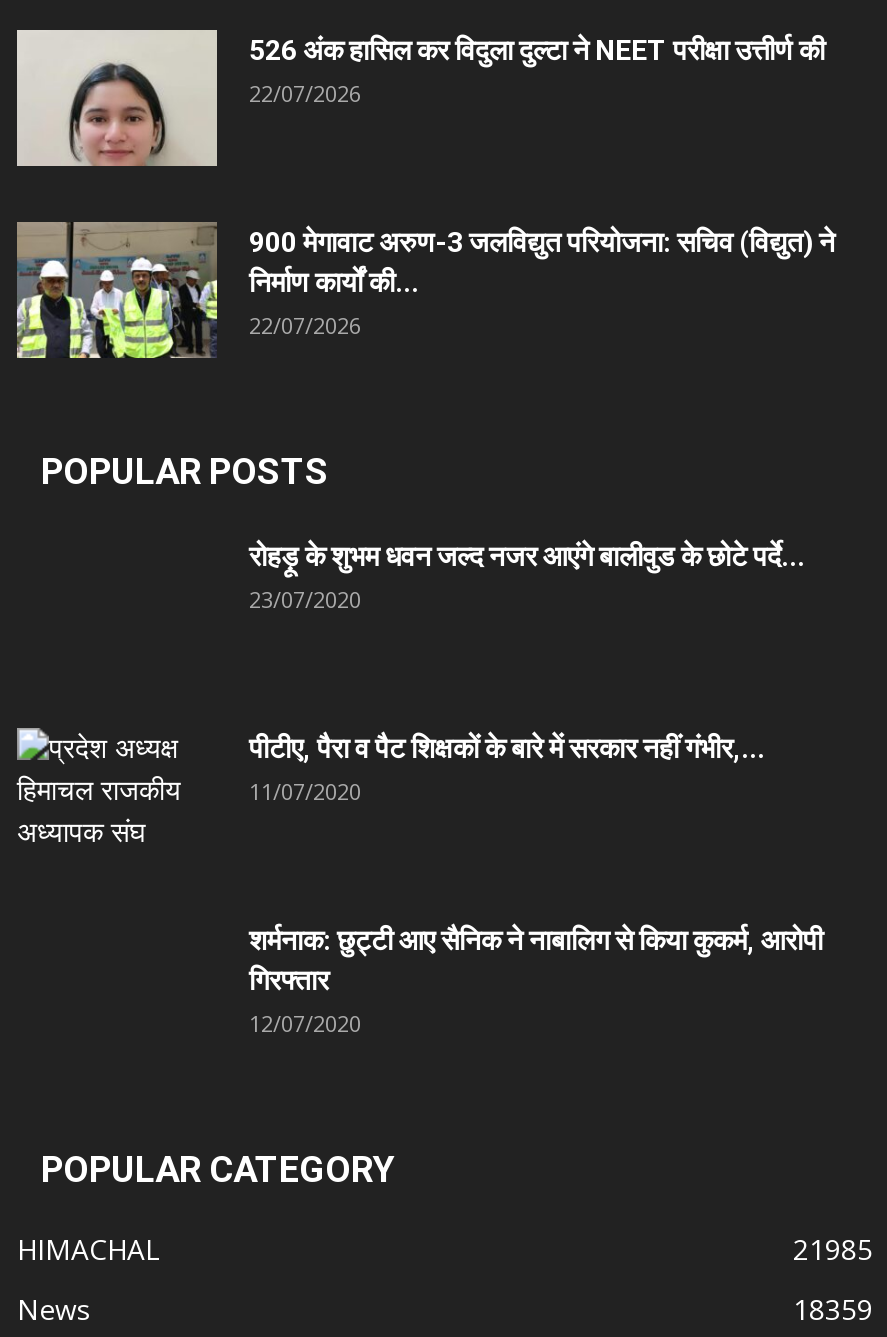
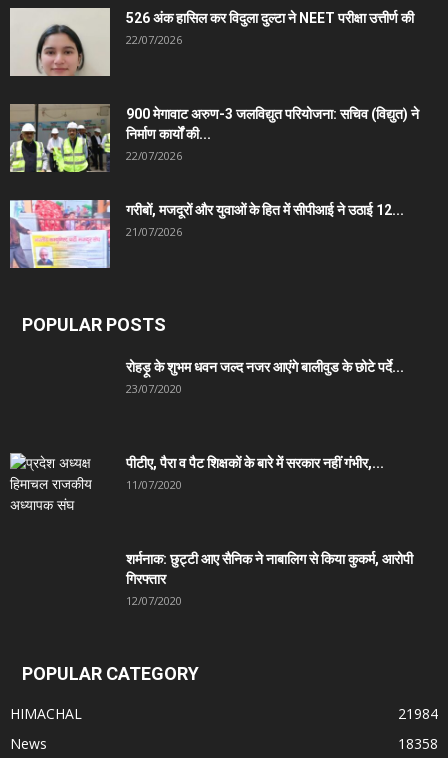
+ [image]
+ गरीबों, मजदूरों और युवाओं के हित में सीपीआई ने उठाई 12...
+ 21/07/2026

- 21985
+ 21984

- 18359
+ 18358
